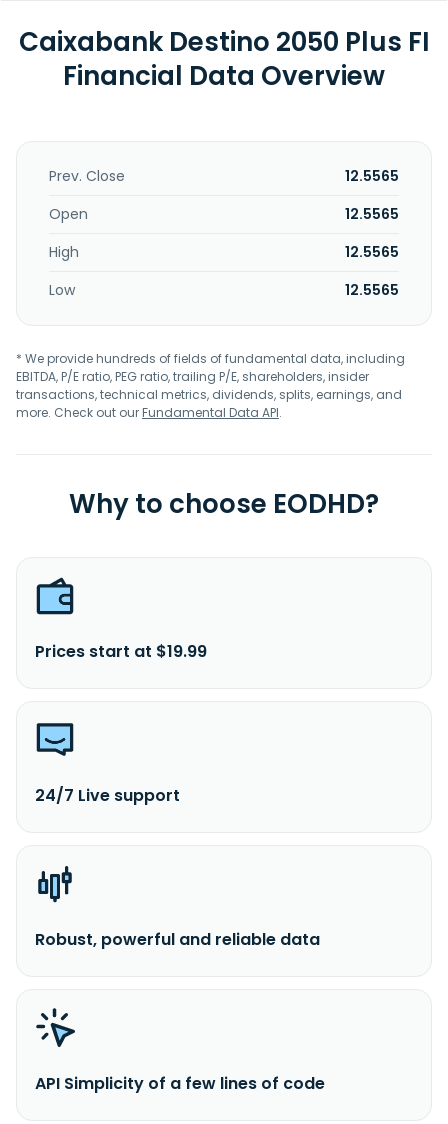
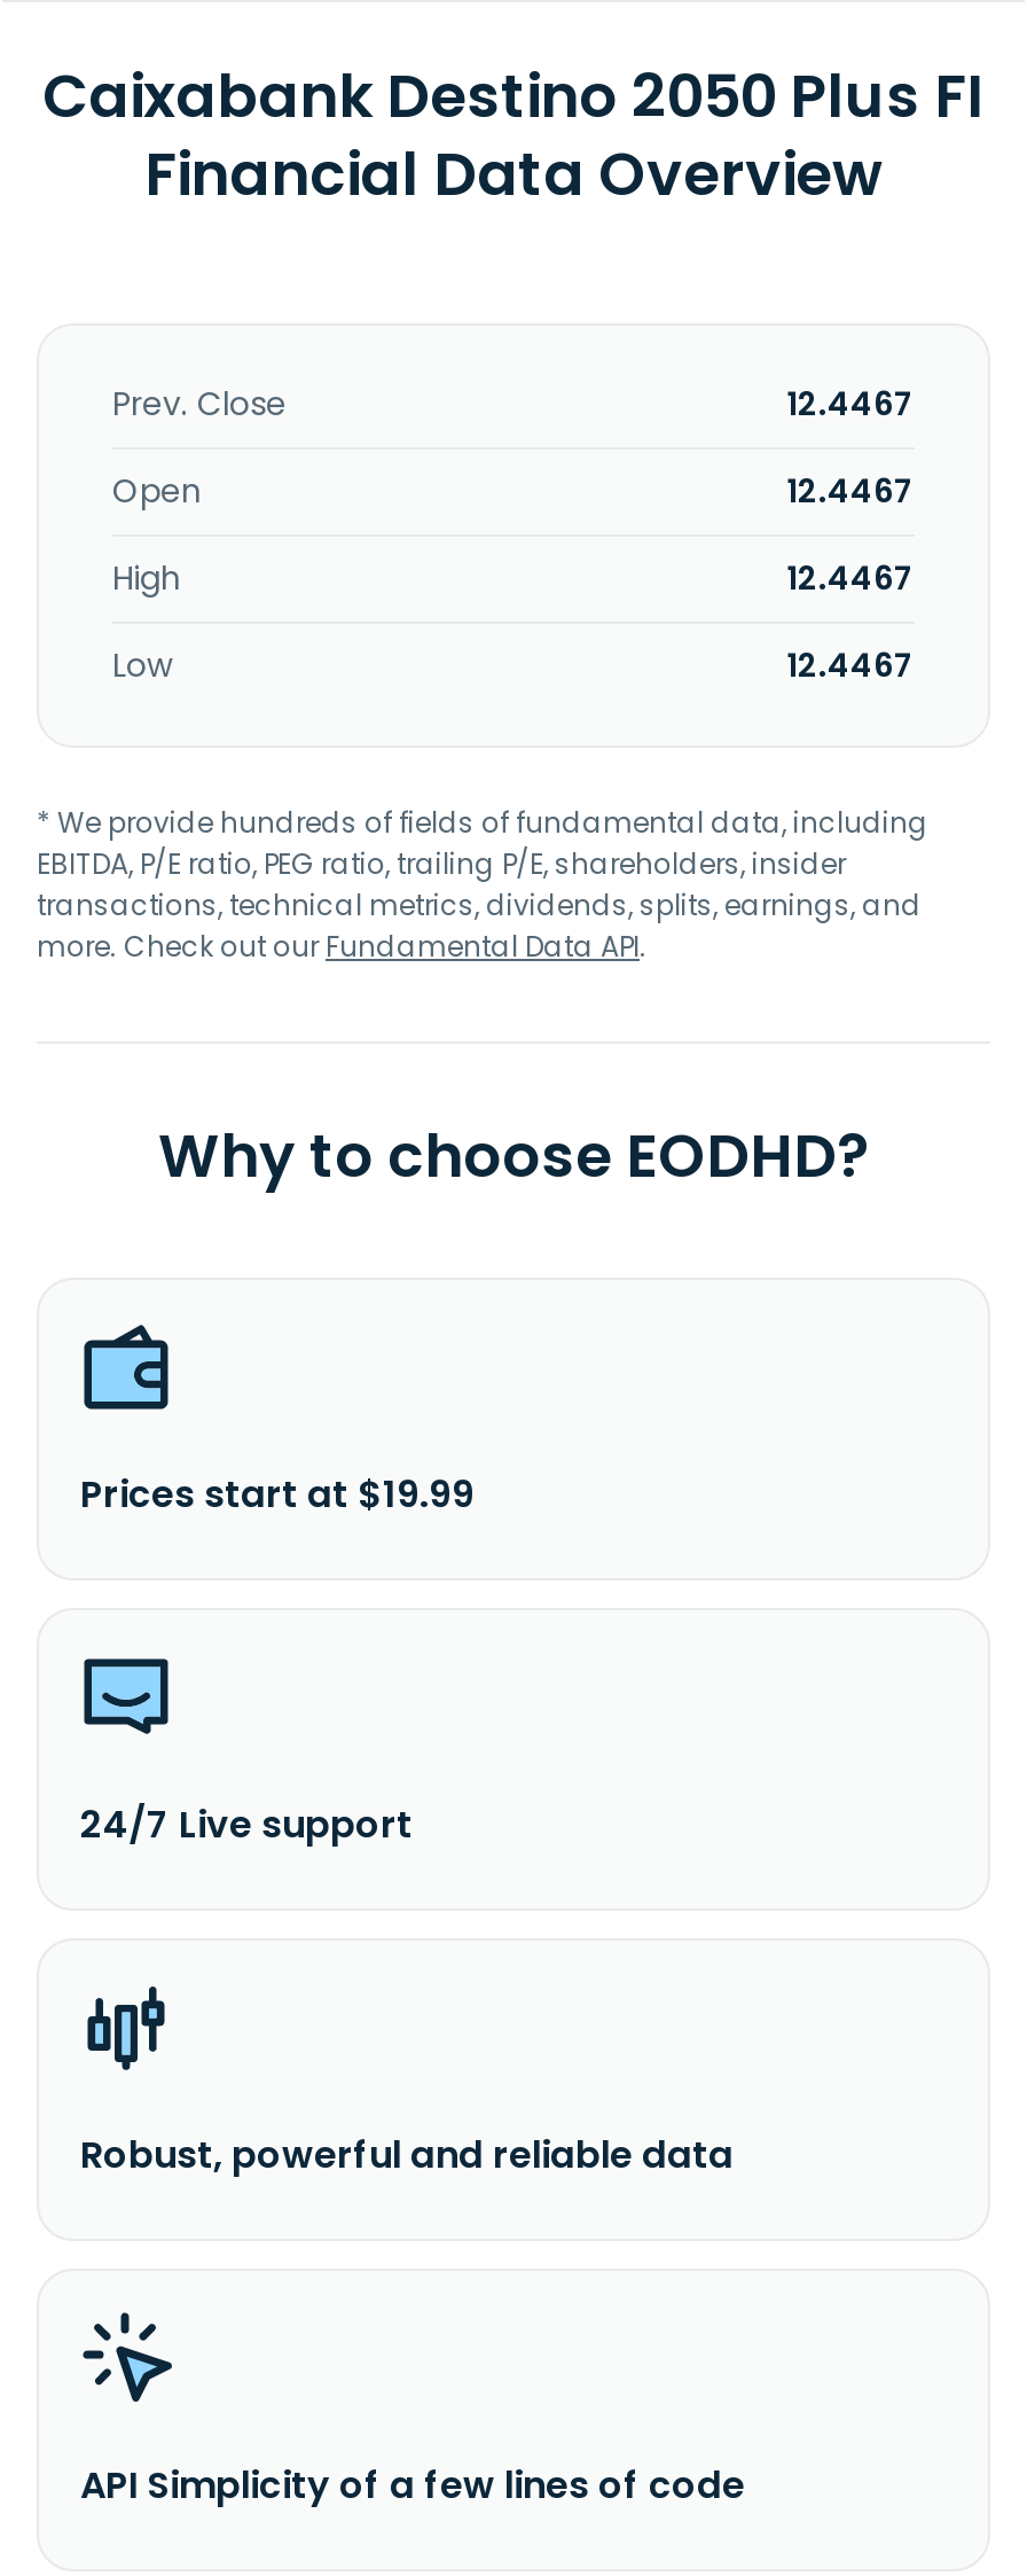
- 12.5565
+ 12.4467

- 12.5565
+ 12.4467

- 12.5565
+ 12.4467

- 12.5565
+ 12.4467
